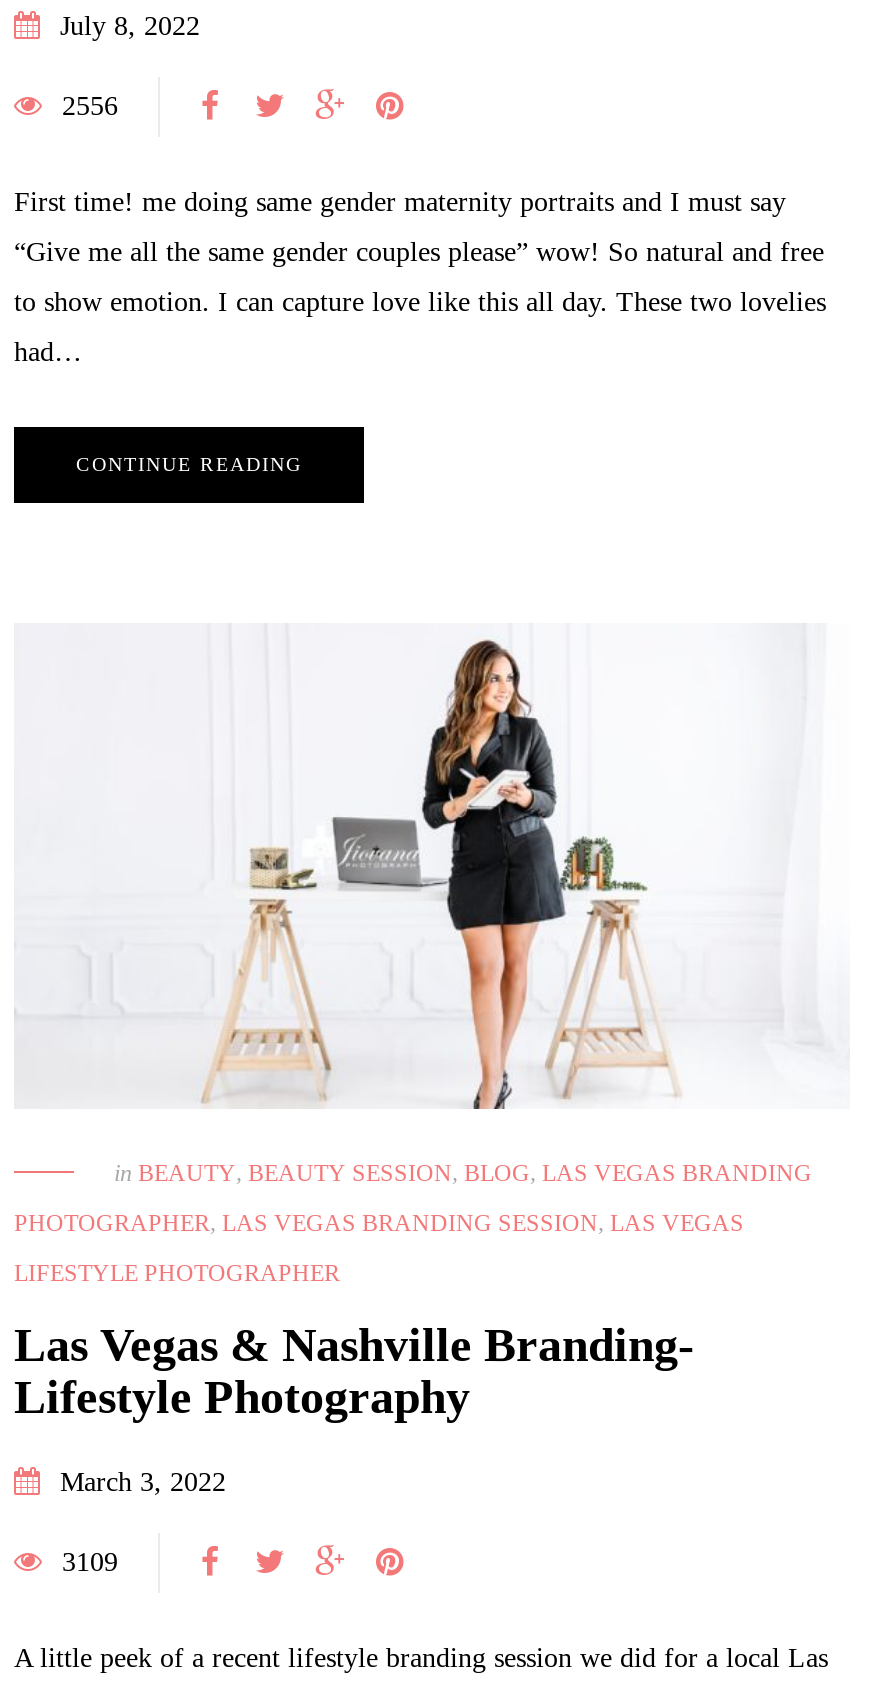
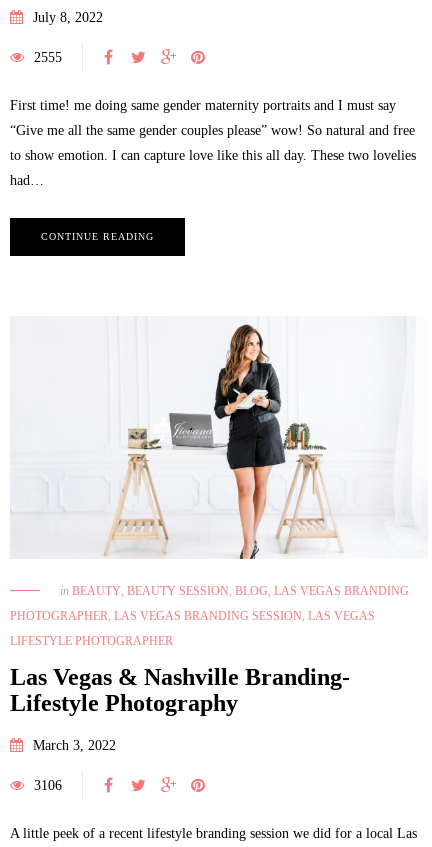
- 2556
+ 2555

- 3109
+ 3106
